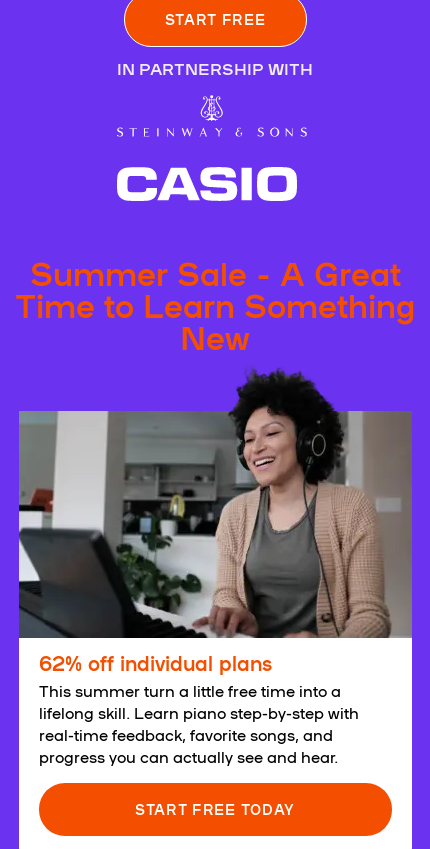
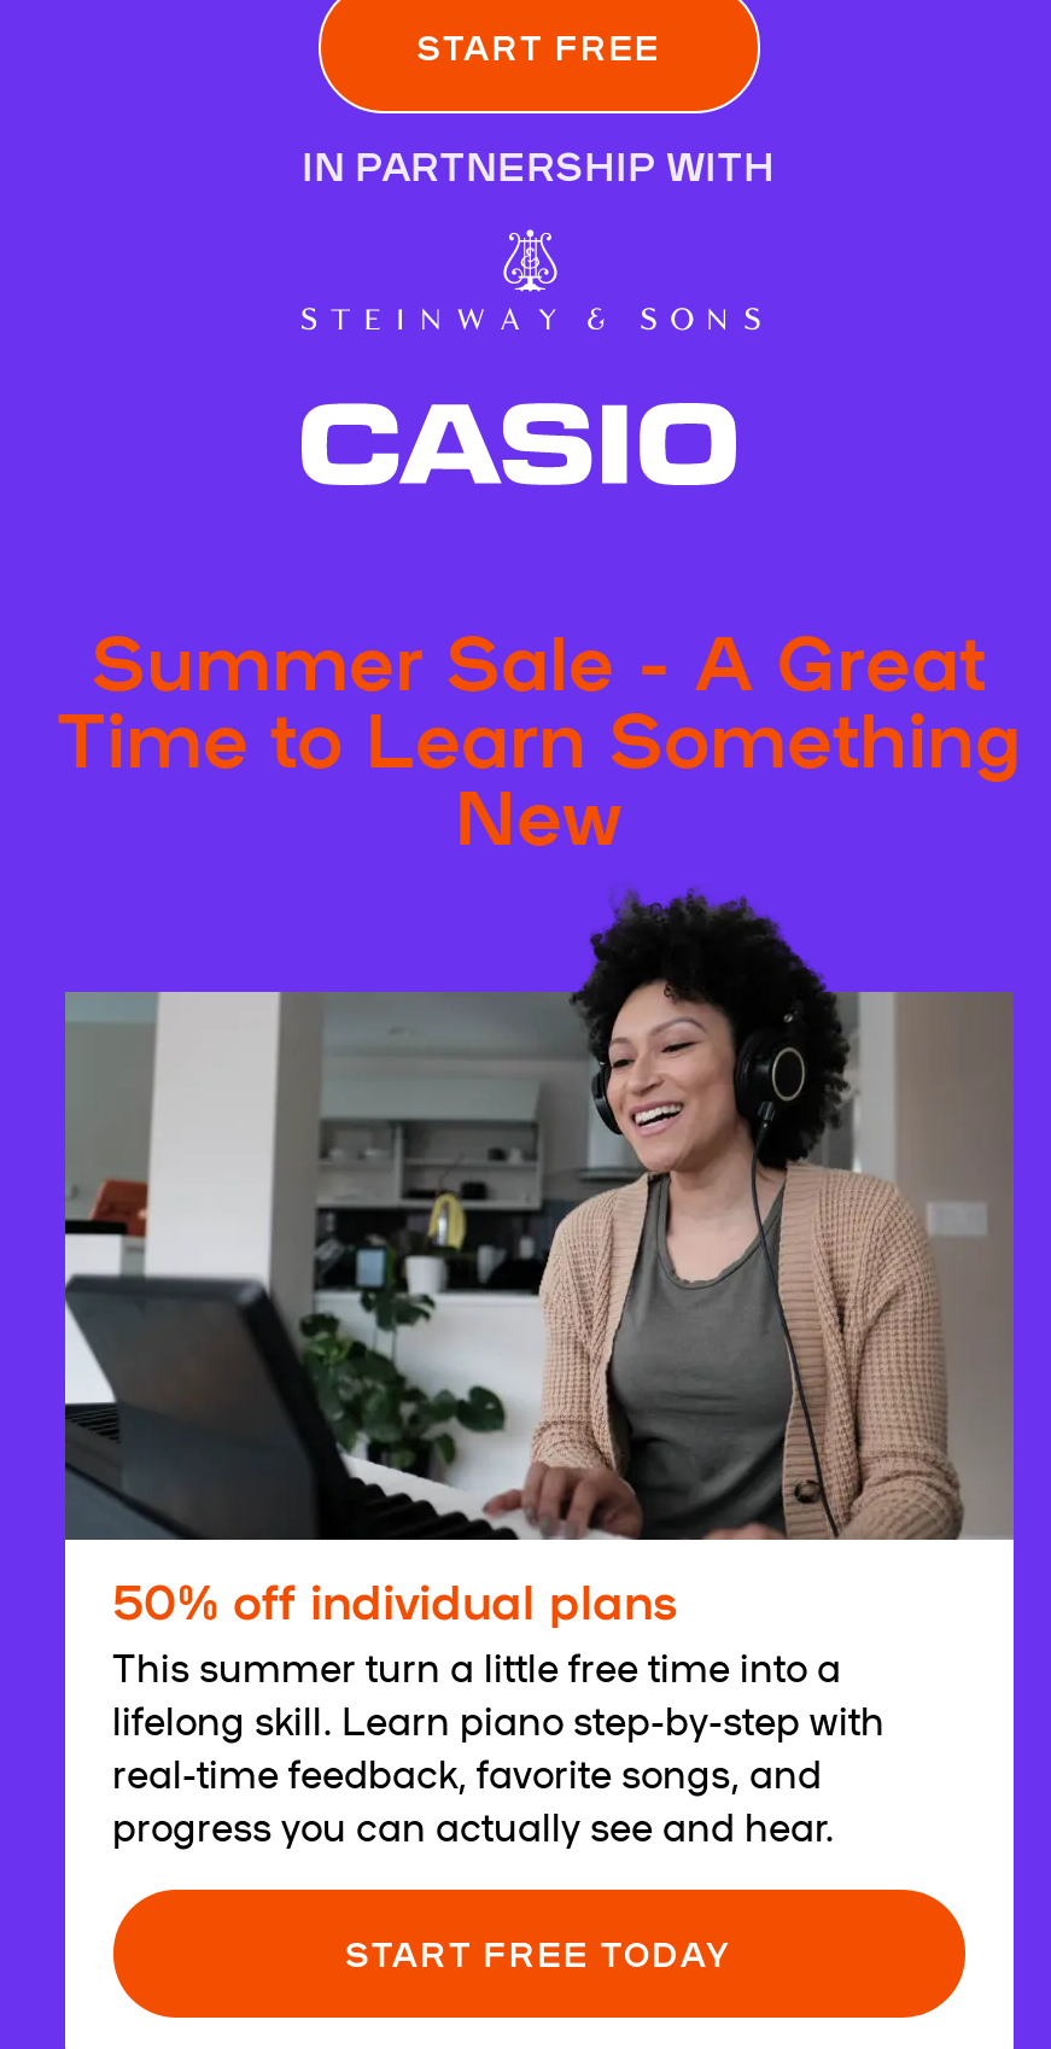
- 62% off individual plans
+ 50% off individual plans
